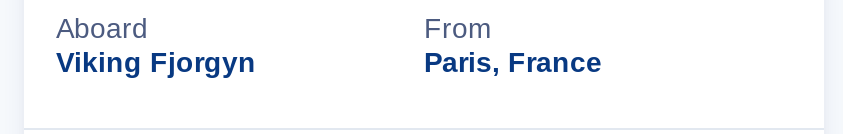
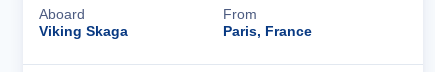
- Viking Fjorgyn
+ Viking Skaga
